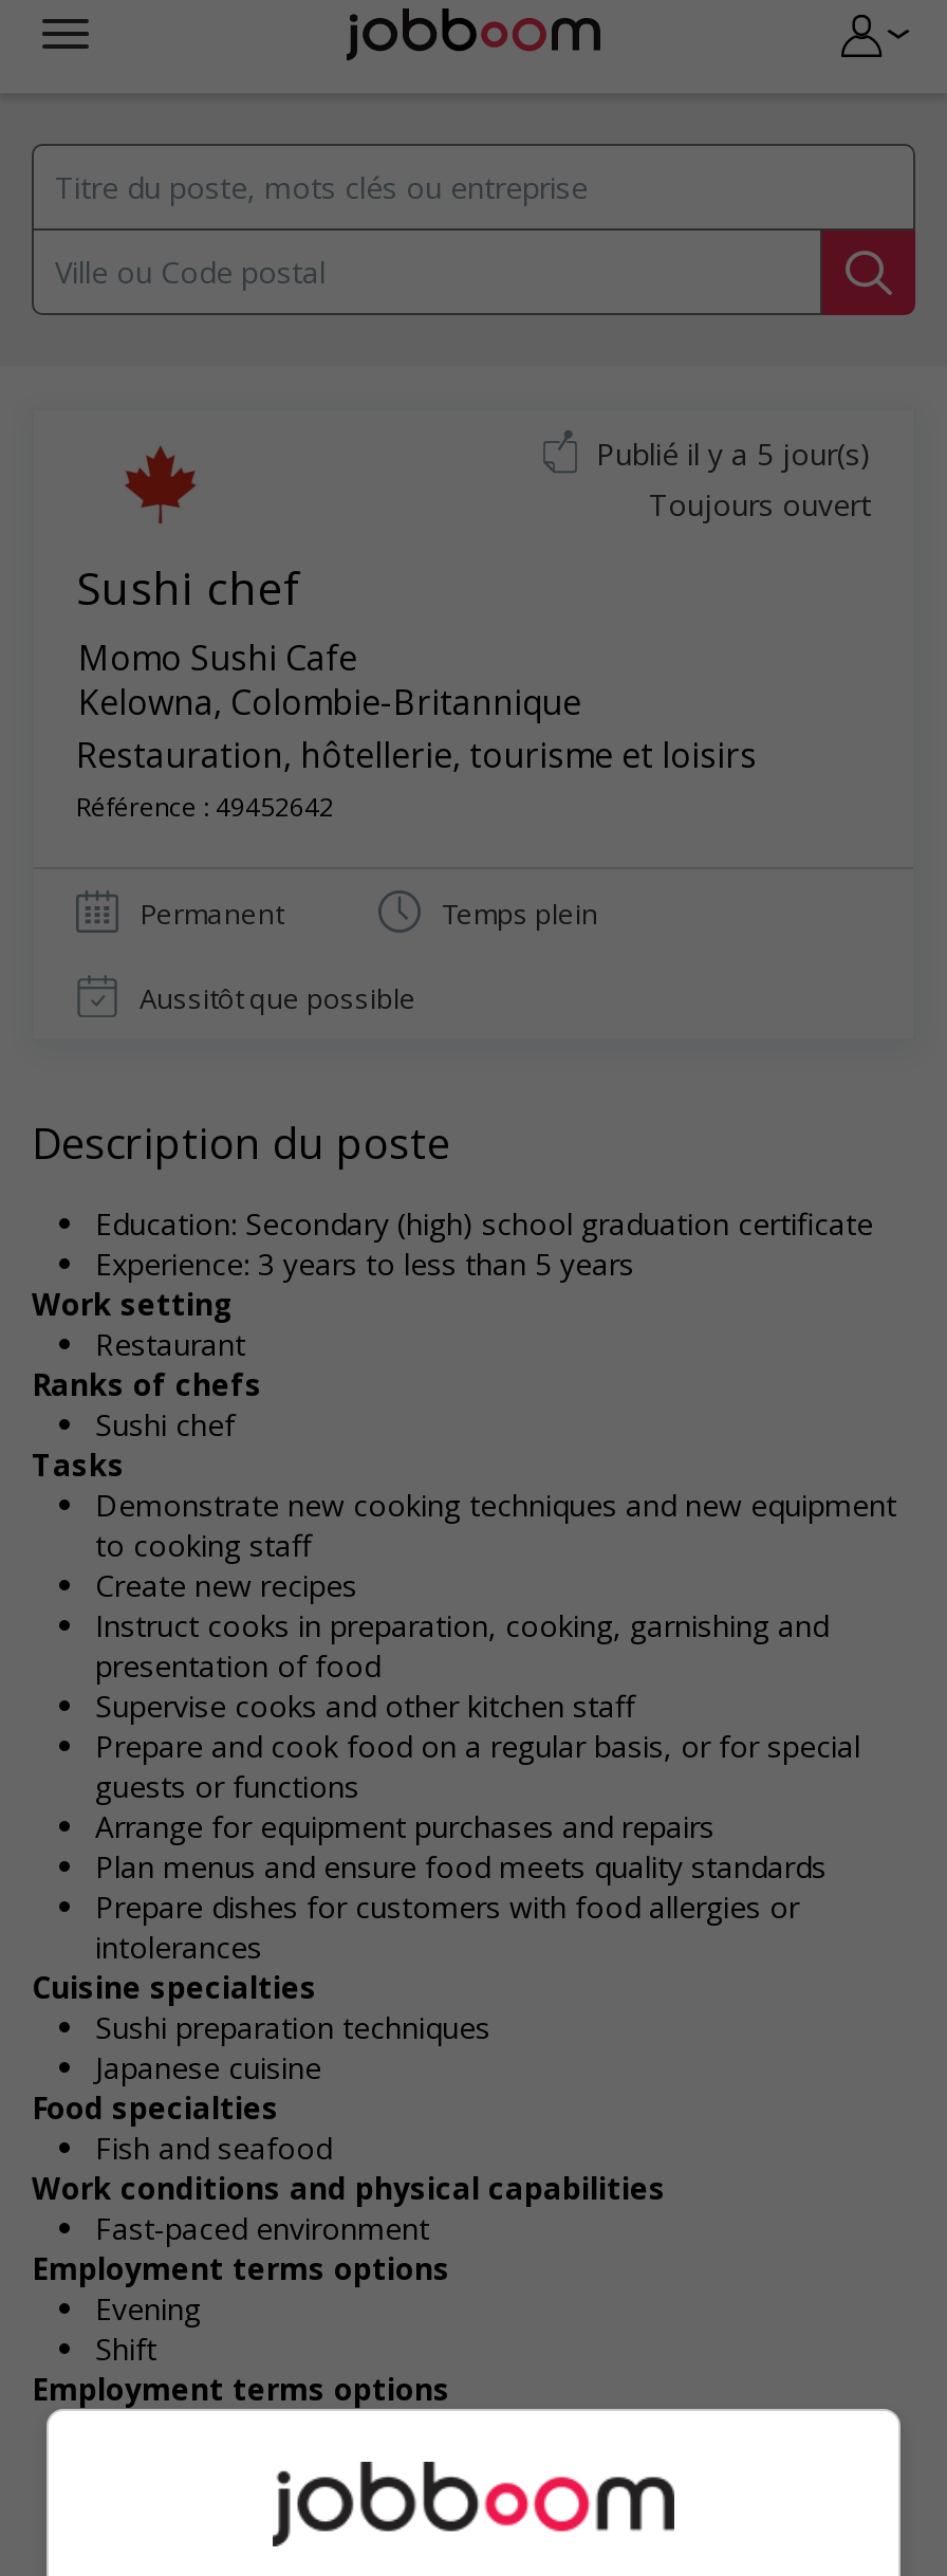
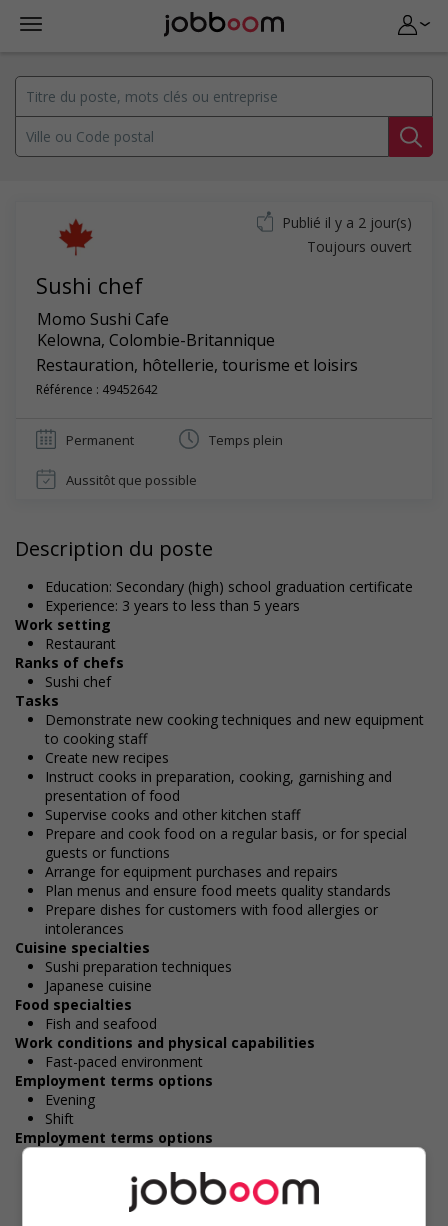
- Publié il y a 5 jour(s)
+ Publié il y a 2 jour(s)
